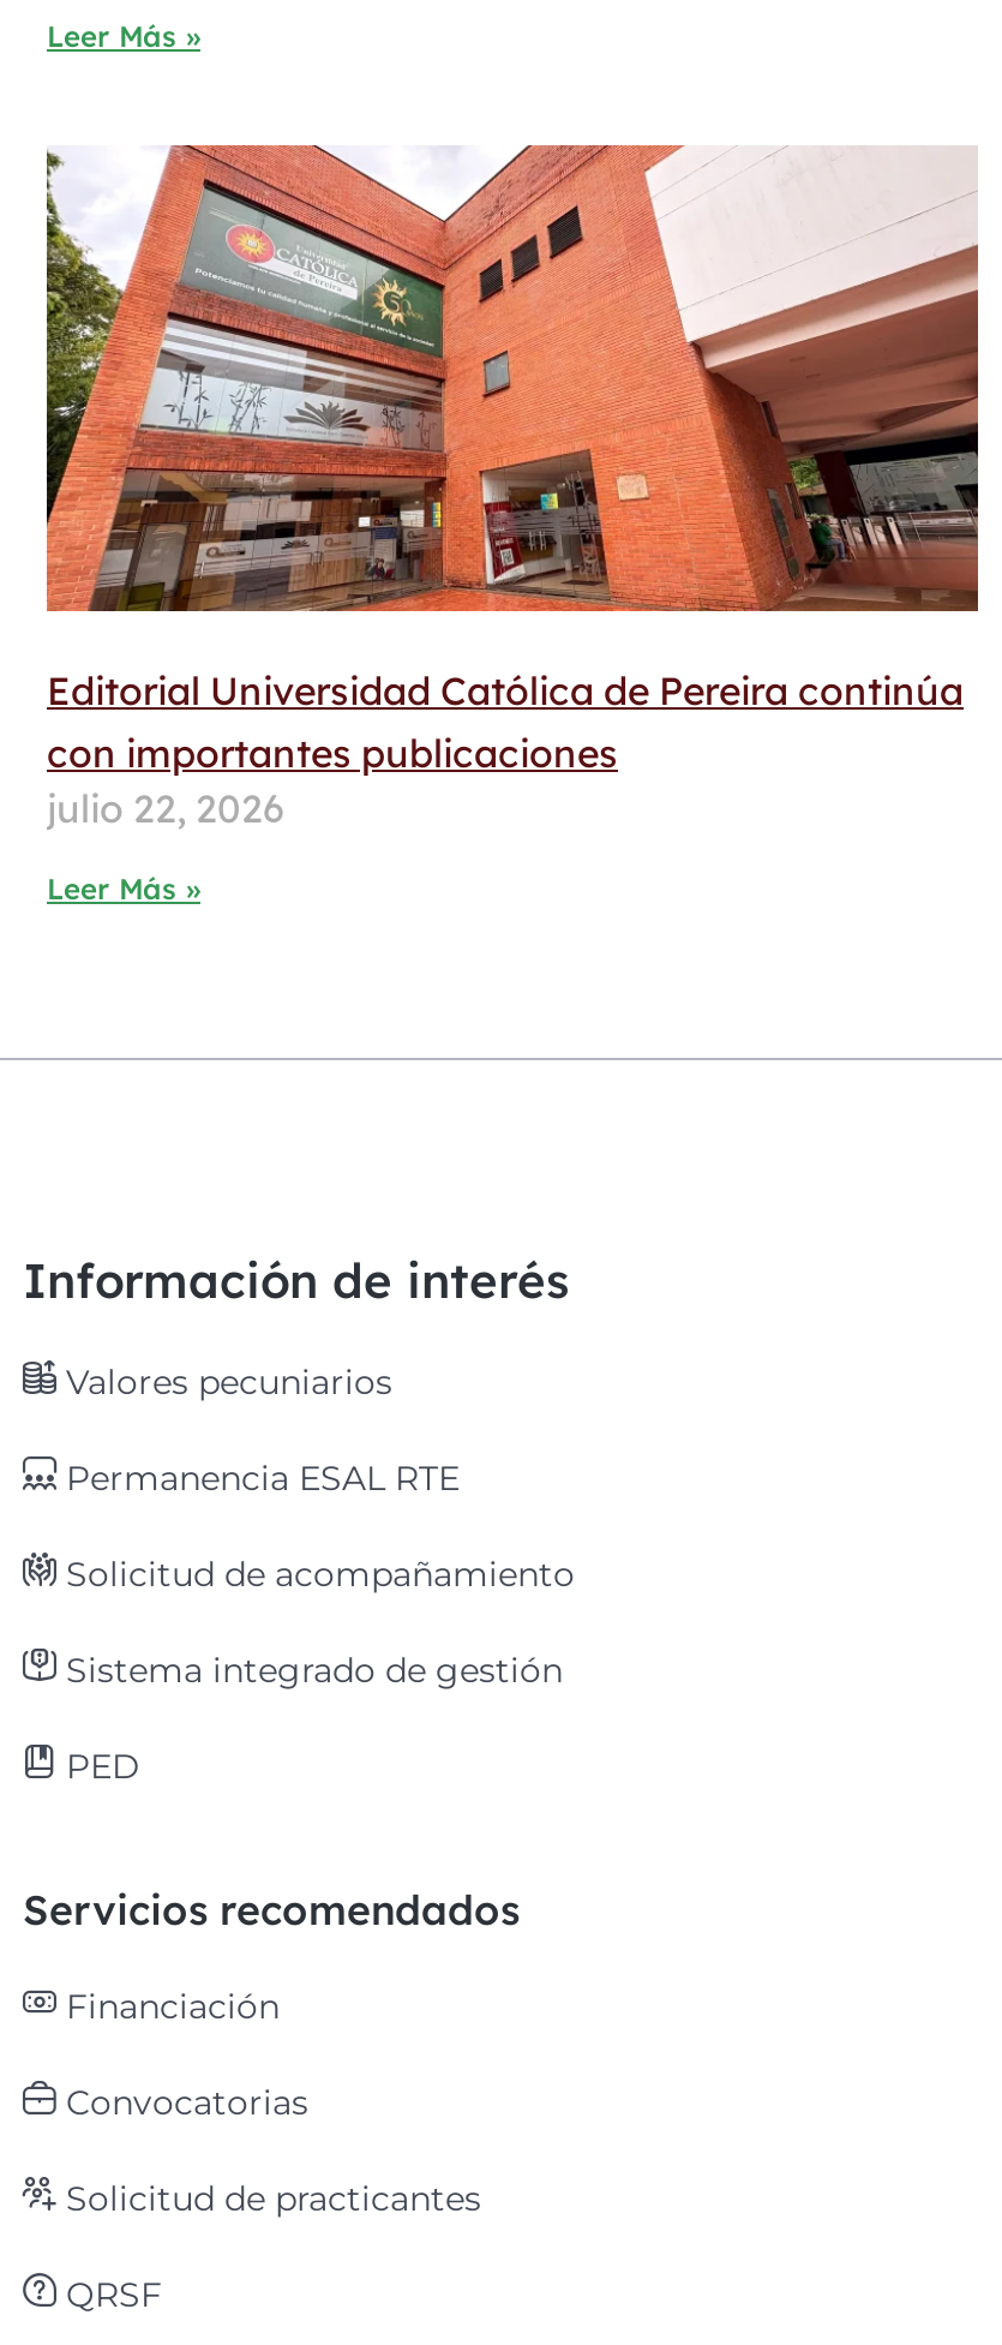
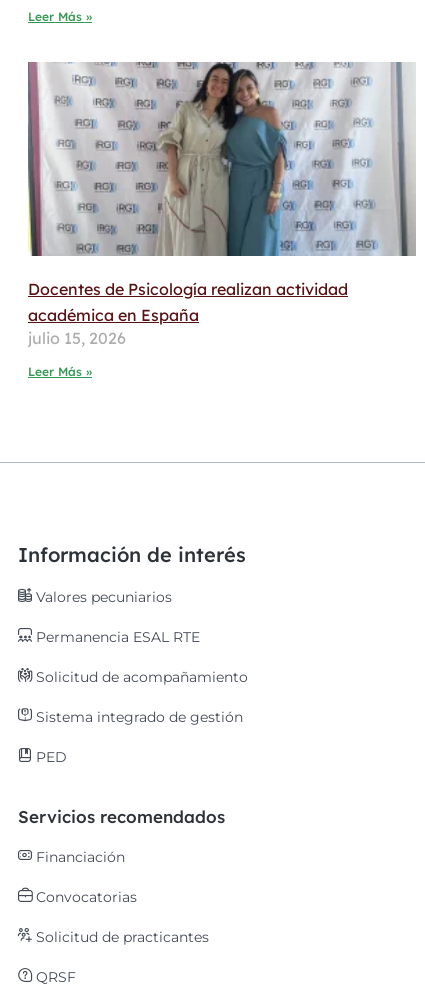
- [image]
- Editorial Universidad Católica de Pereira continúa
- con importantes publicaciones
- julio 22, 2026
+ [image]
+ Docentes de Psicología realizan actividad
+ académica en España
+ julio 15, 2026
